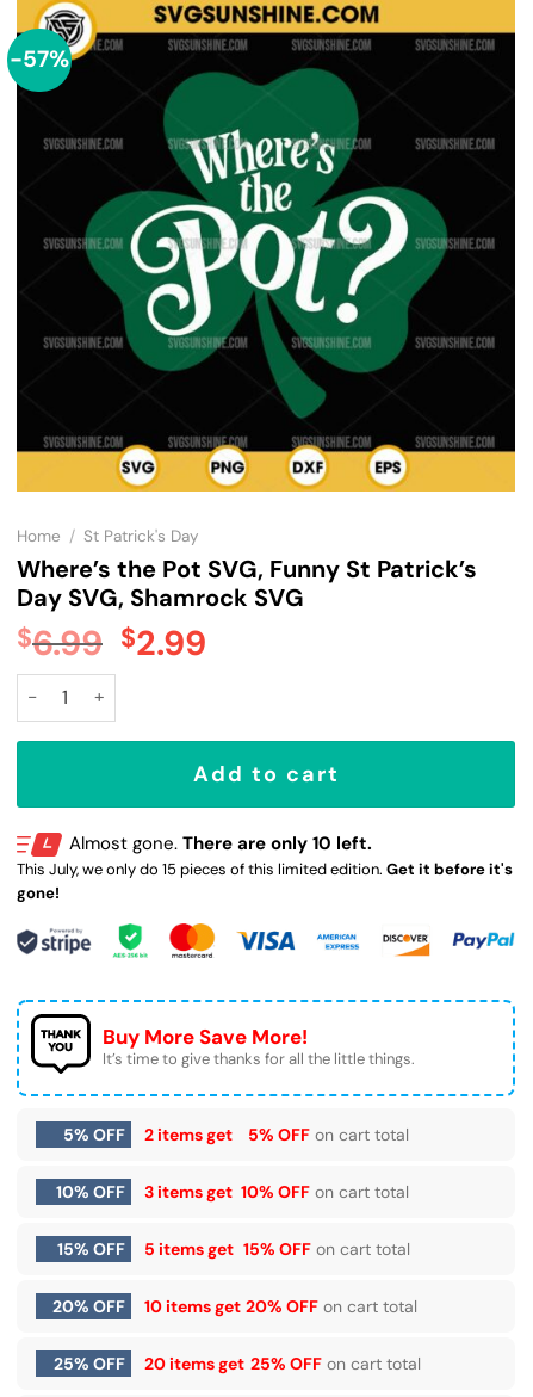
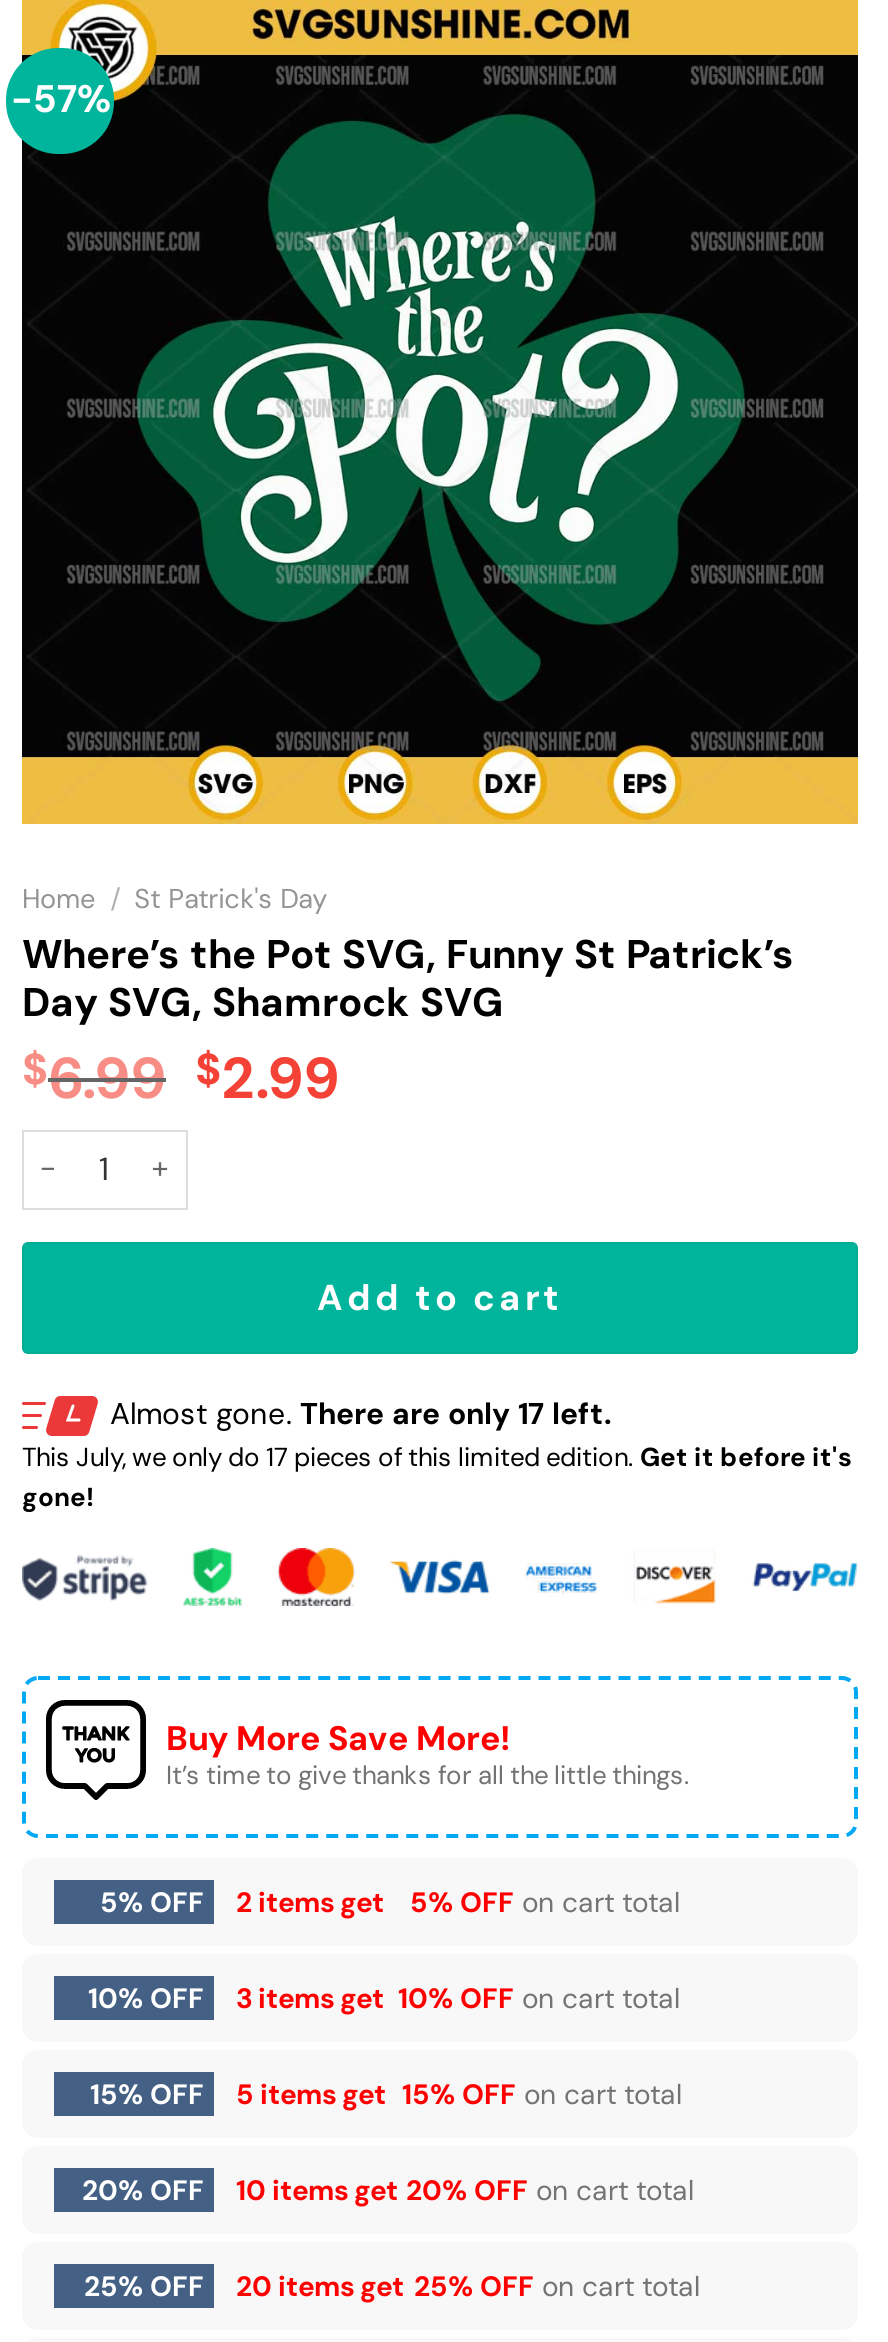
- Almost gone. There are only 10 left.
+ Almost gone. There are only 17 left.

- This July, we only do 15 pieces of this limited edition. Get it before it's
+ This July, we only do 17 pieces of this limited edition. Get it before it's
